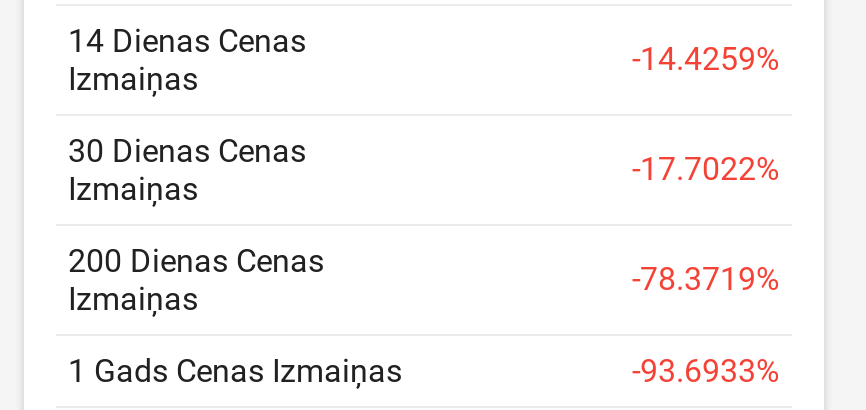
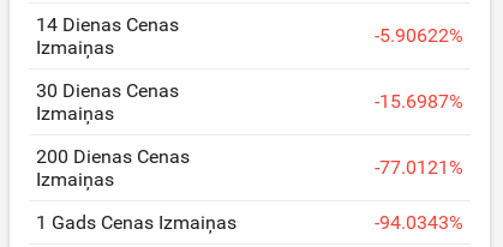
- -14.4259%
+ -5.90622%

- -17.7022%
+ -15.6987%

- -78.3719%
+ -77.0121%

- -93.6933%
+ -94.0343%
